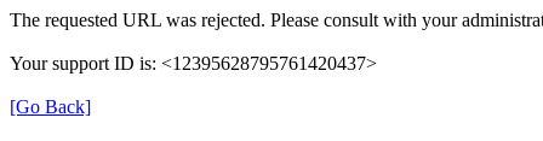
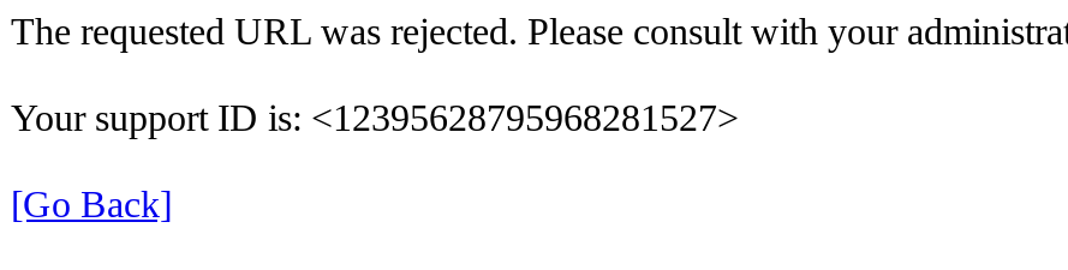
- Your support ID is: <12395628795761420437>
+ Your support ID is: <12395628795968281527>
